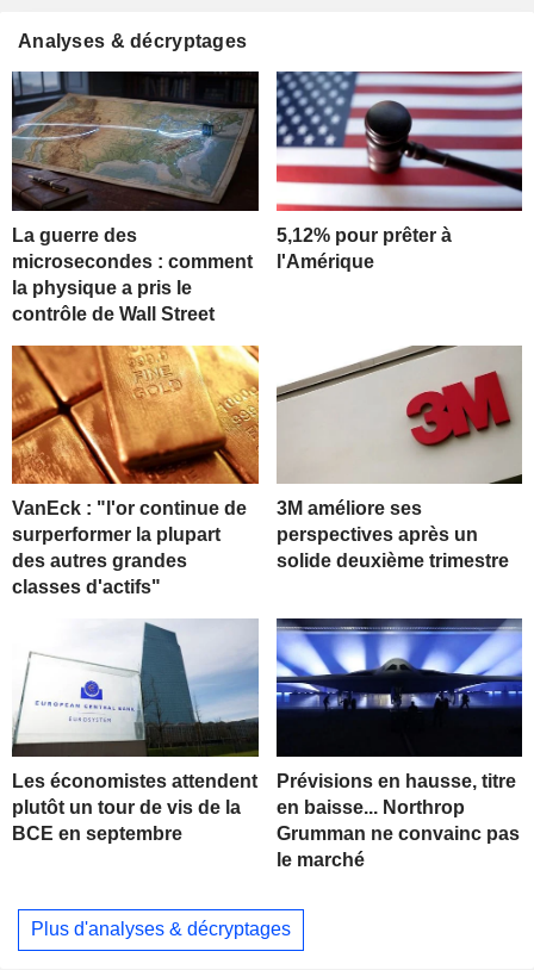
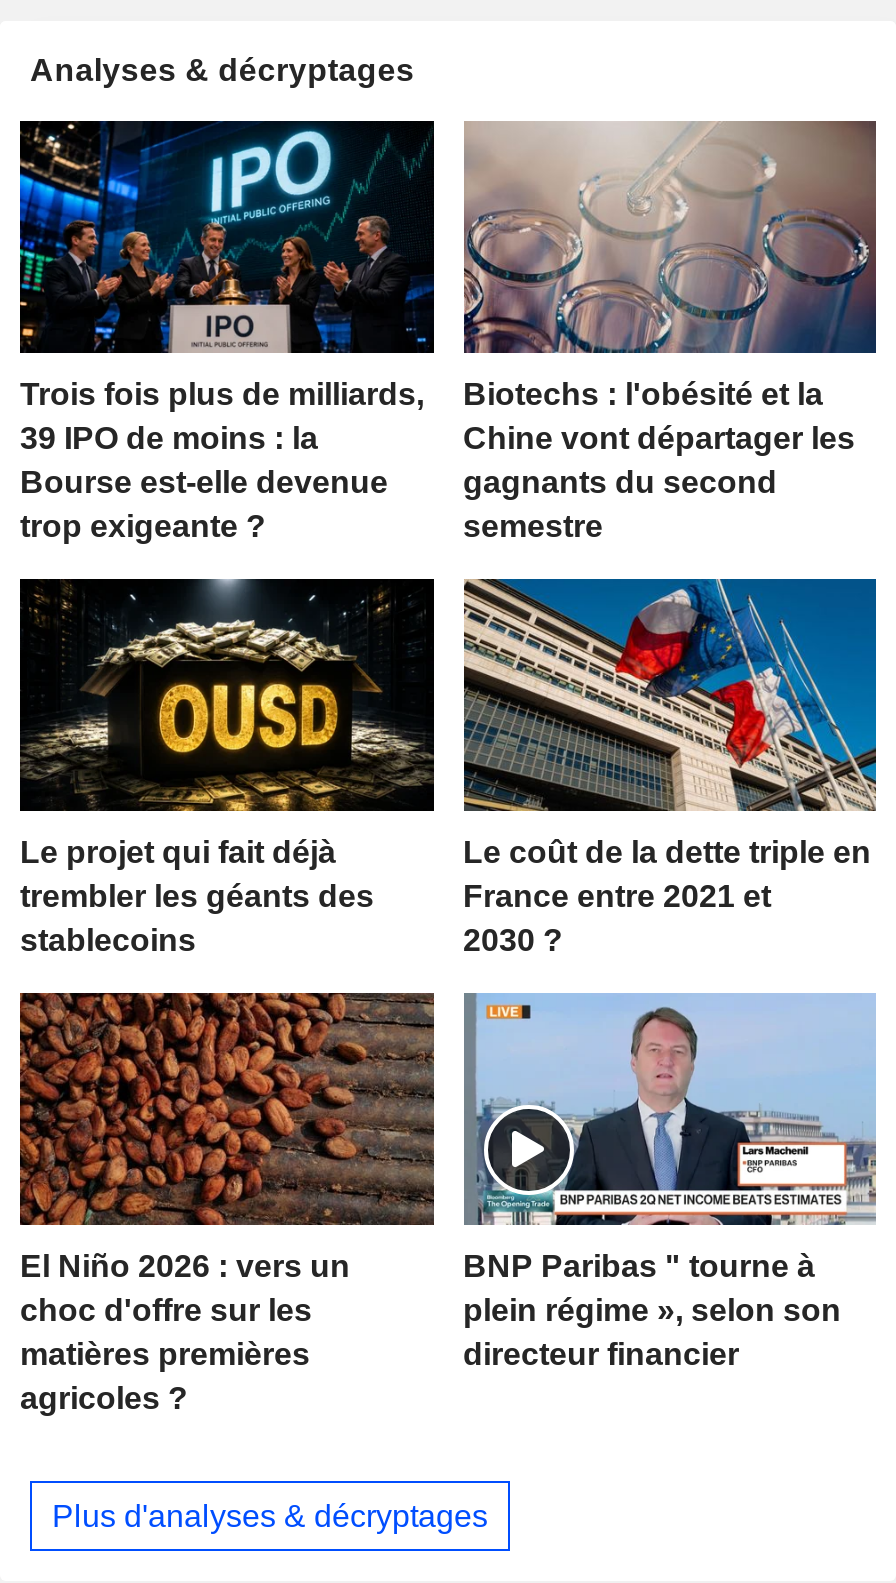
- [image]
- La guerre des
- microsecondes : comment
- la physique a pris le
- contrôle de Wall Street
+ [image]
+ Trois fois plus de milliards,
+ 39 IPO de moins : la
+ Bourse est-elle devenue
+ trop exigeante ?

- [image]
- 5,12% pour prêter à
- l'Amérique
+ [image]
+ Biotechs : l'obésité et la
+ Chine vont départager les
+ gagnants du second
+ semestre

- [image]
- VanEck : "l'or continue de
- surperformer la plupart
- des autres grandes
- classes d'actifs"
+ [image]
+ Le projet qui fait déjà
+ trembler les géants des
+ stablecoins

- [image]
- 3M améliore ses
- perspectives après un
- solide deuxième trimestre
+ [image]
+ Le coût de la dette triple en
+ France entre 2021 et
+ 2030 ?

- [image]
- Les économistes attendent
- plutôt un tour de vis de la
- BCE en septembre
+ [image]
+ El Niño 2026 : vers un
+ choc d'offre sur les
+ matières premières
+ agricoles ?

- [image]
- Prévisions en hausse, titre
- en baisse... Northrop
- Grumman ne convainc pas
- le marché
+ [image]
+ BNP Paribas " tourne à
+ plein régime », selon son
+ directeur financier
